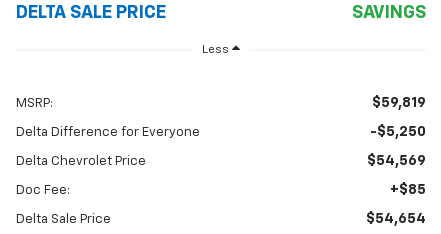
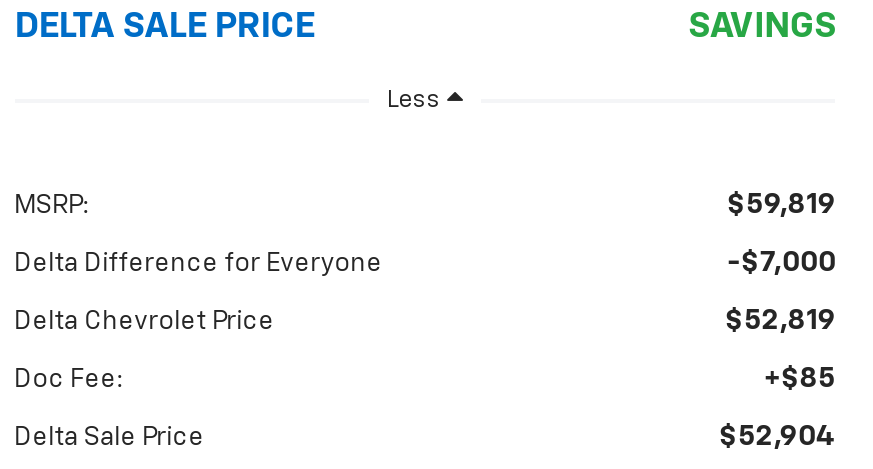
- -$5,250
+ -$7,000

- $54,569
+ $52,819

- $54,654
+ $52,904
